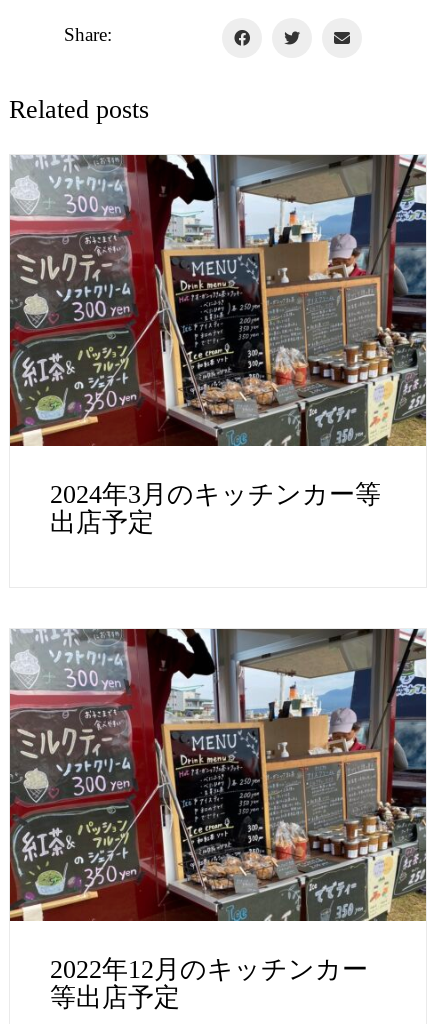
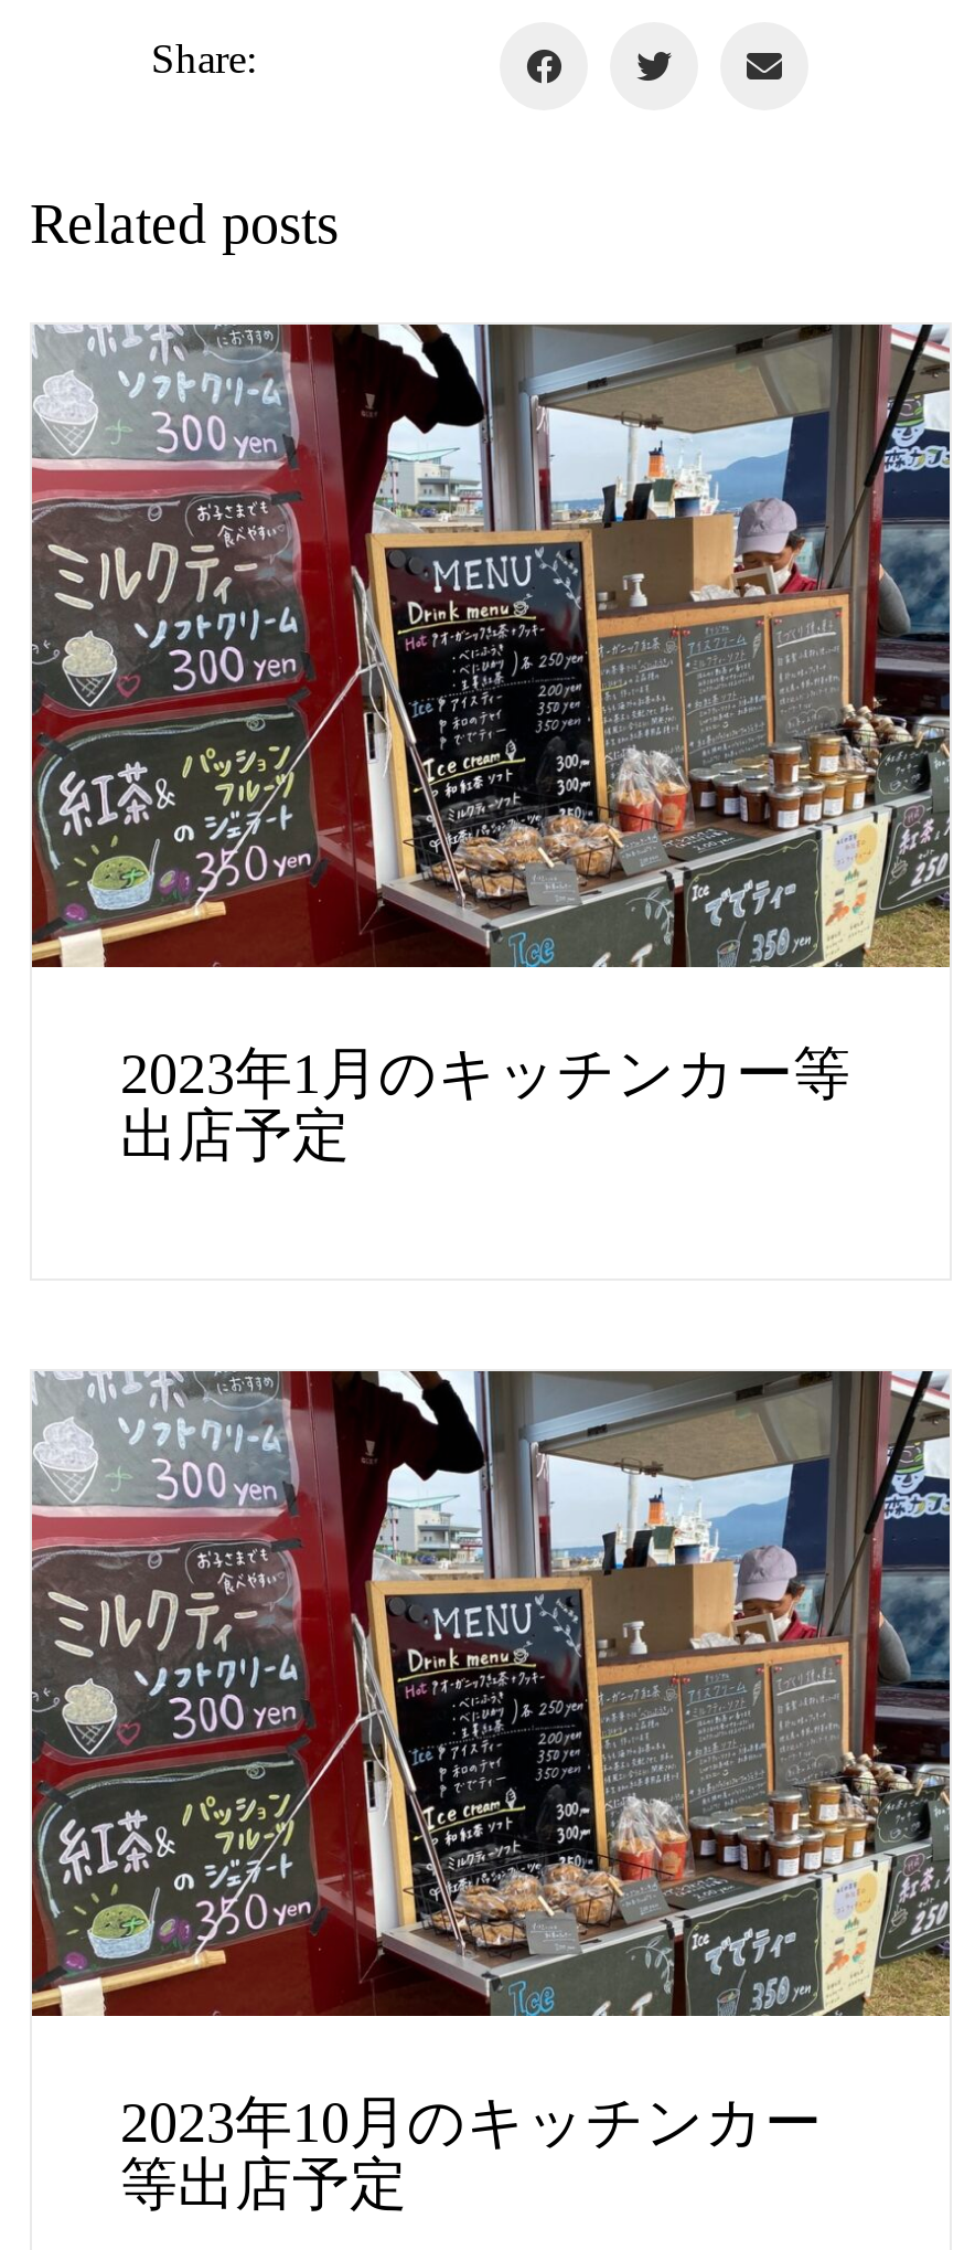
- 2024年3月のキッチンカー等
+ 2023年1月のキッチンカー等

- 2022年12月のキッチンカー
+ 2023年10月のキッチンカー
